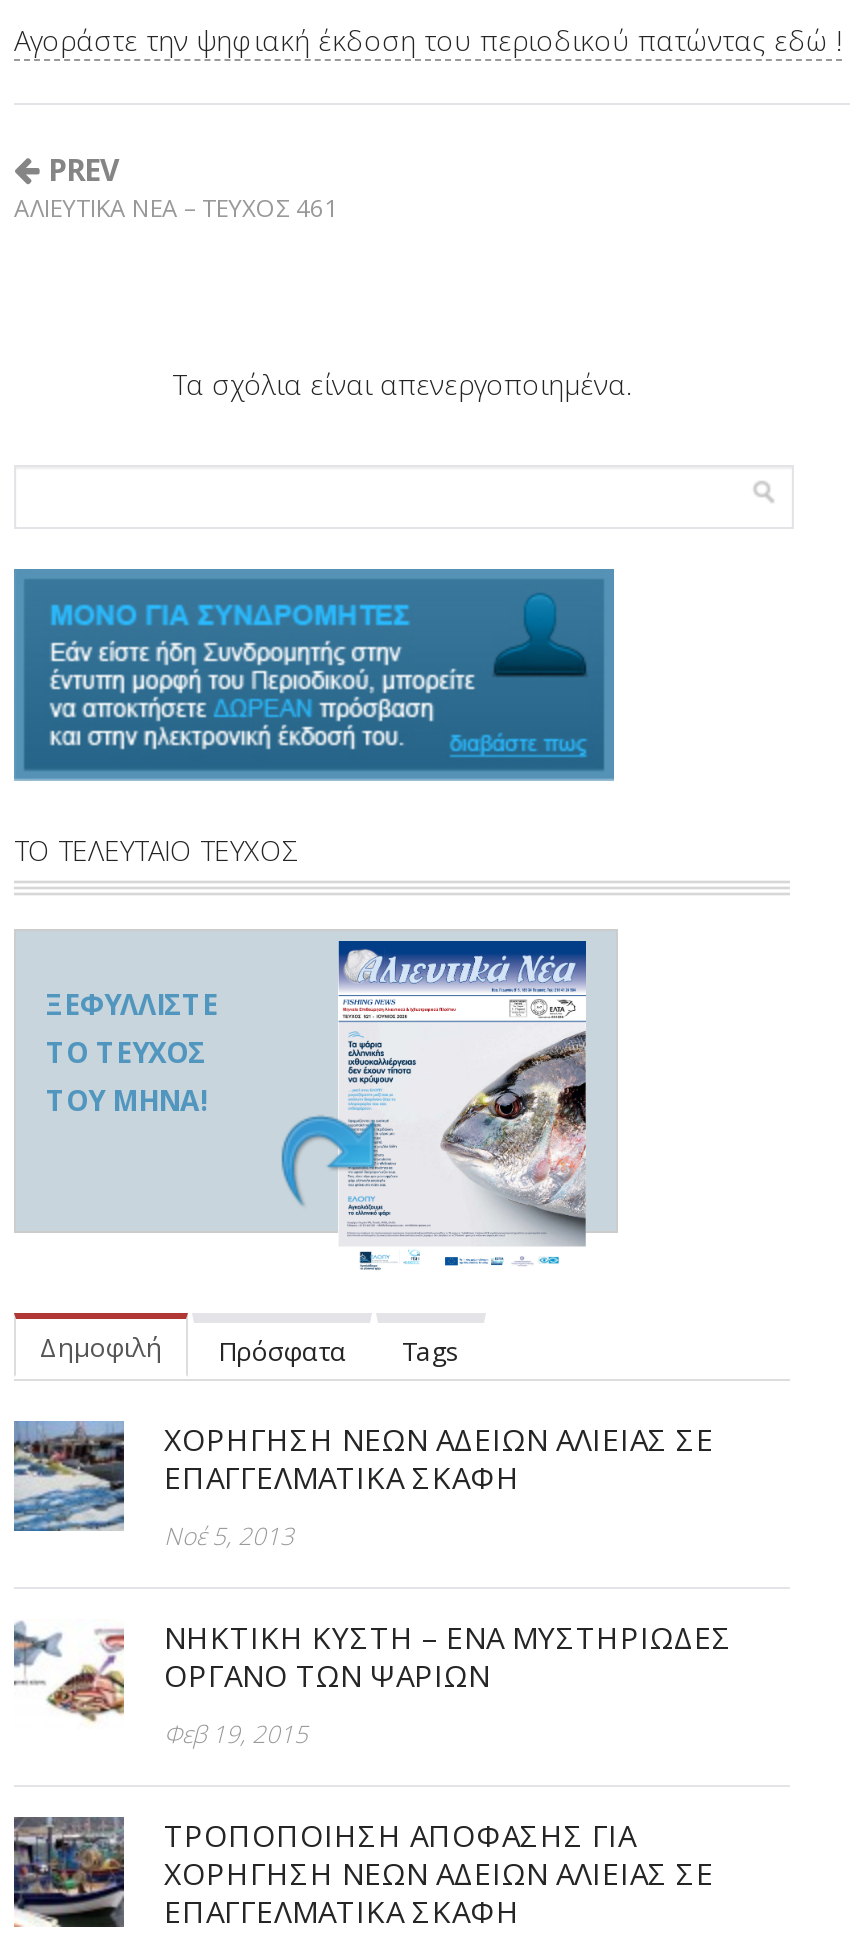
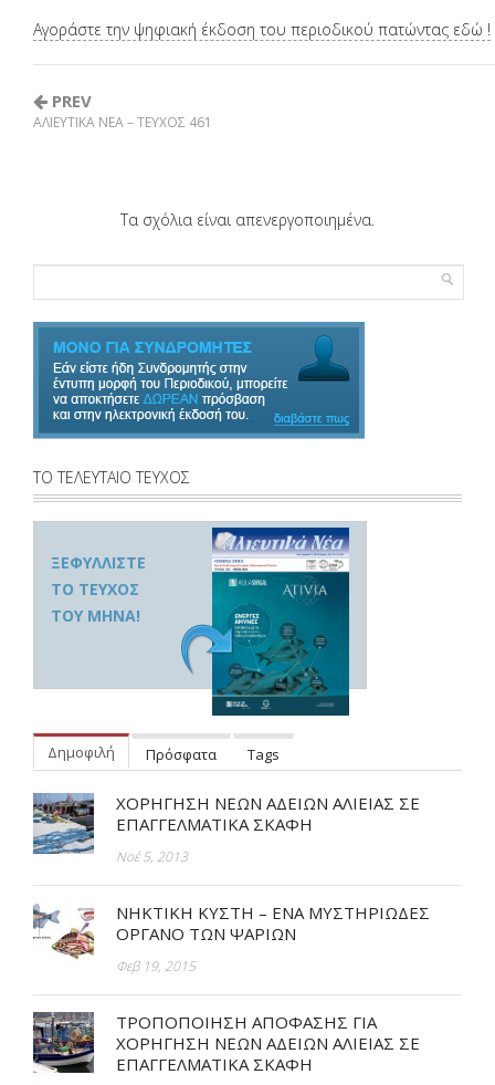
- [image]
+ [image]
